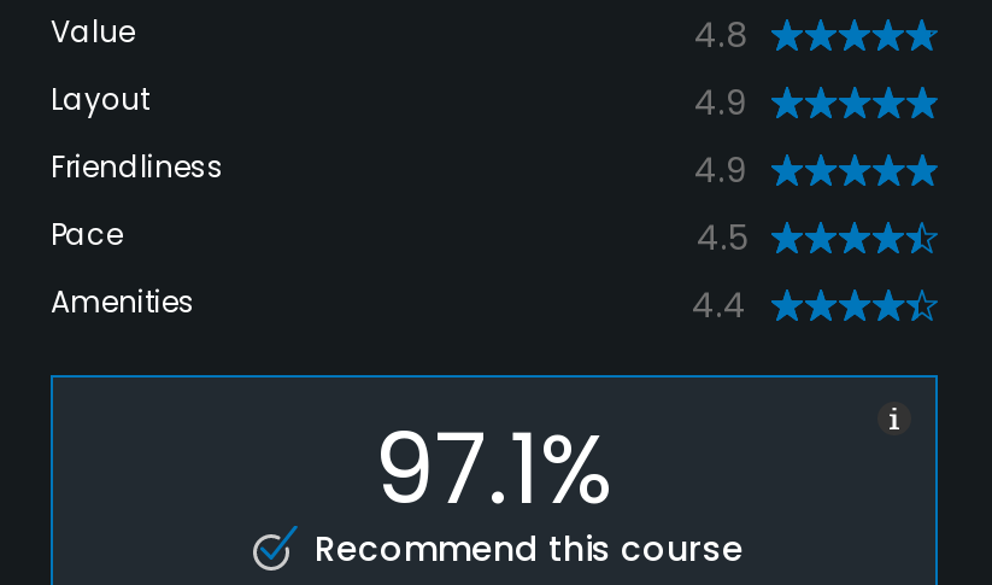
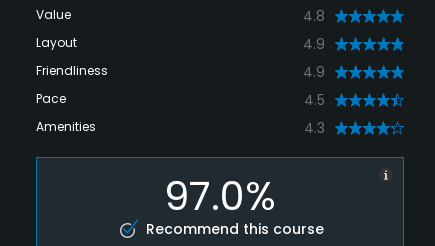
- 4.4
+ 4.3

- 97.1%
+ 97.0%
